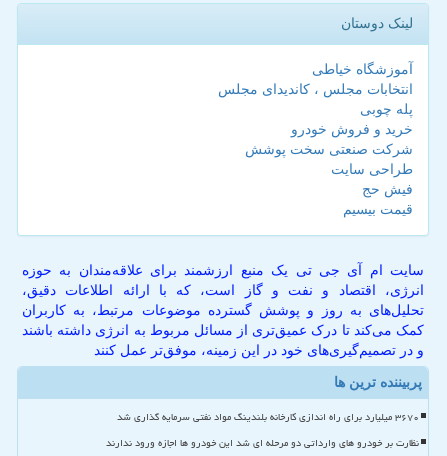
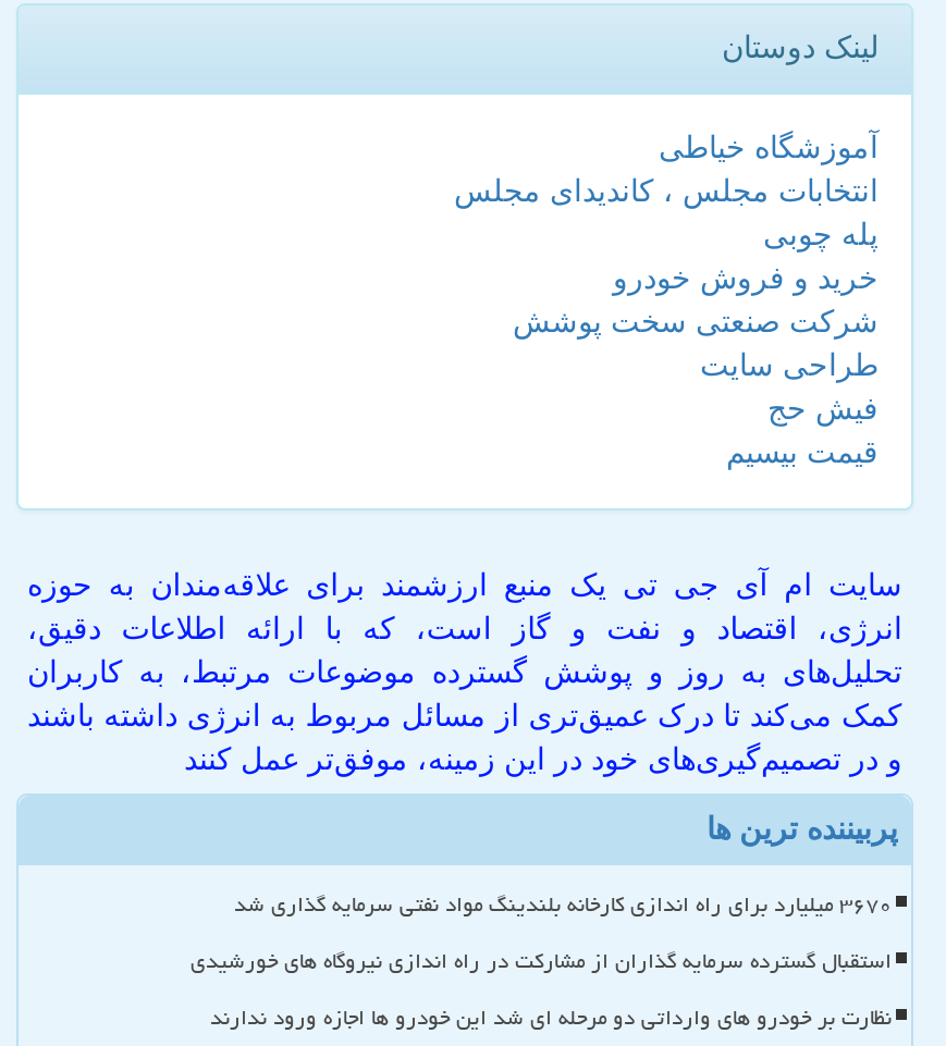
+ استقبال گسترده سرمایه گذاران از مشارکت در راه اندازی نیروگاه های خورشیدی
